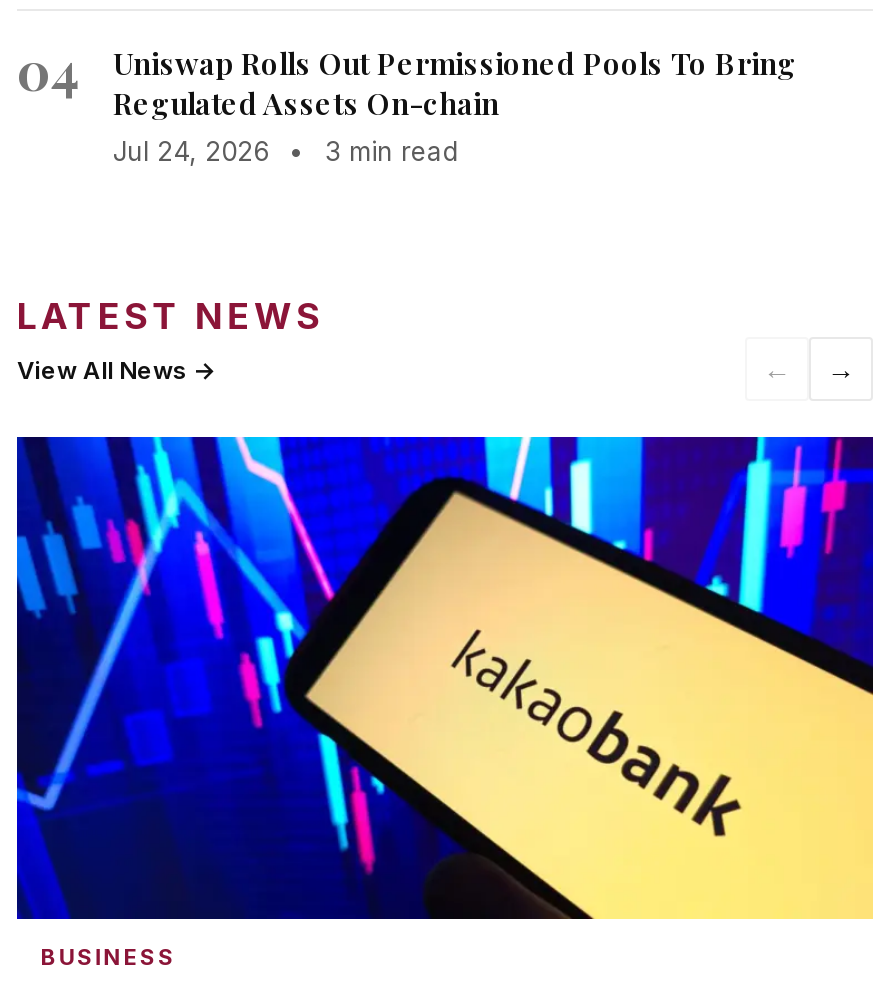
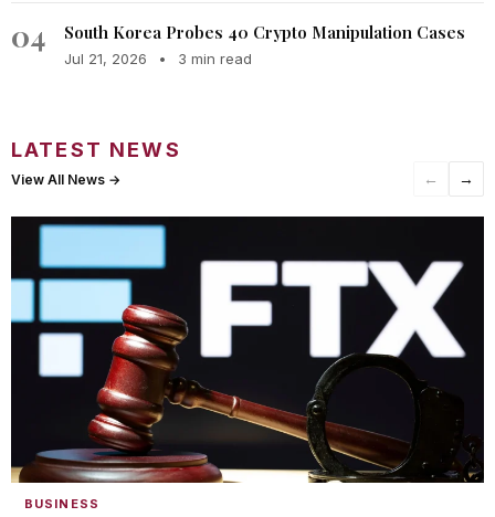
- Uniswap Rolls Out Permissioned Pools To Bring
- Regulated Assets On-chain
- Jul 24, 2026 • 3 min read
+ South Korea Probes 40 Crypto Manipulation Cases
+ Jul 21, 2026 • 3 min read

- [image]
+ [image]
